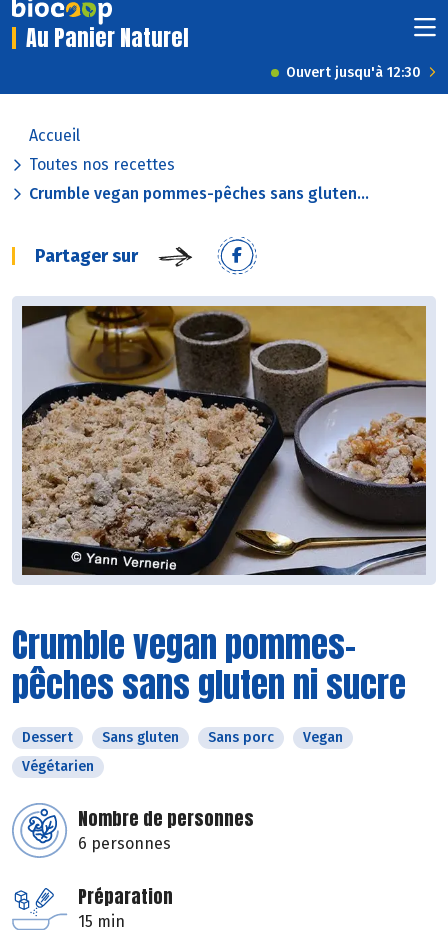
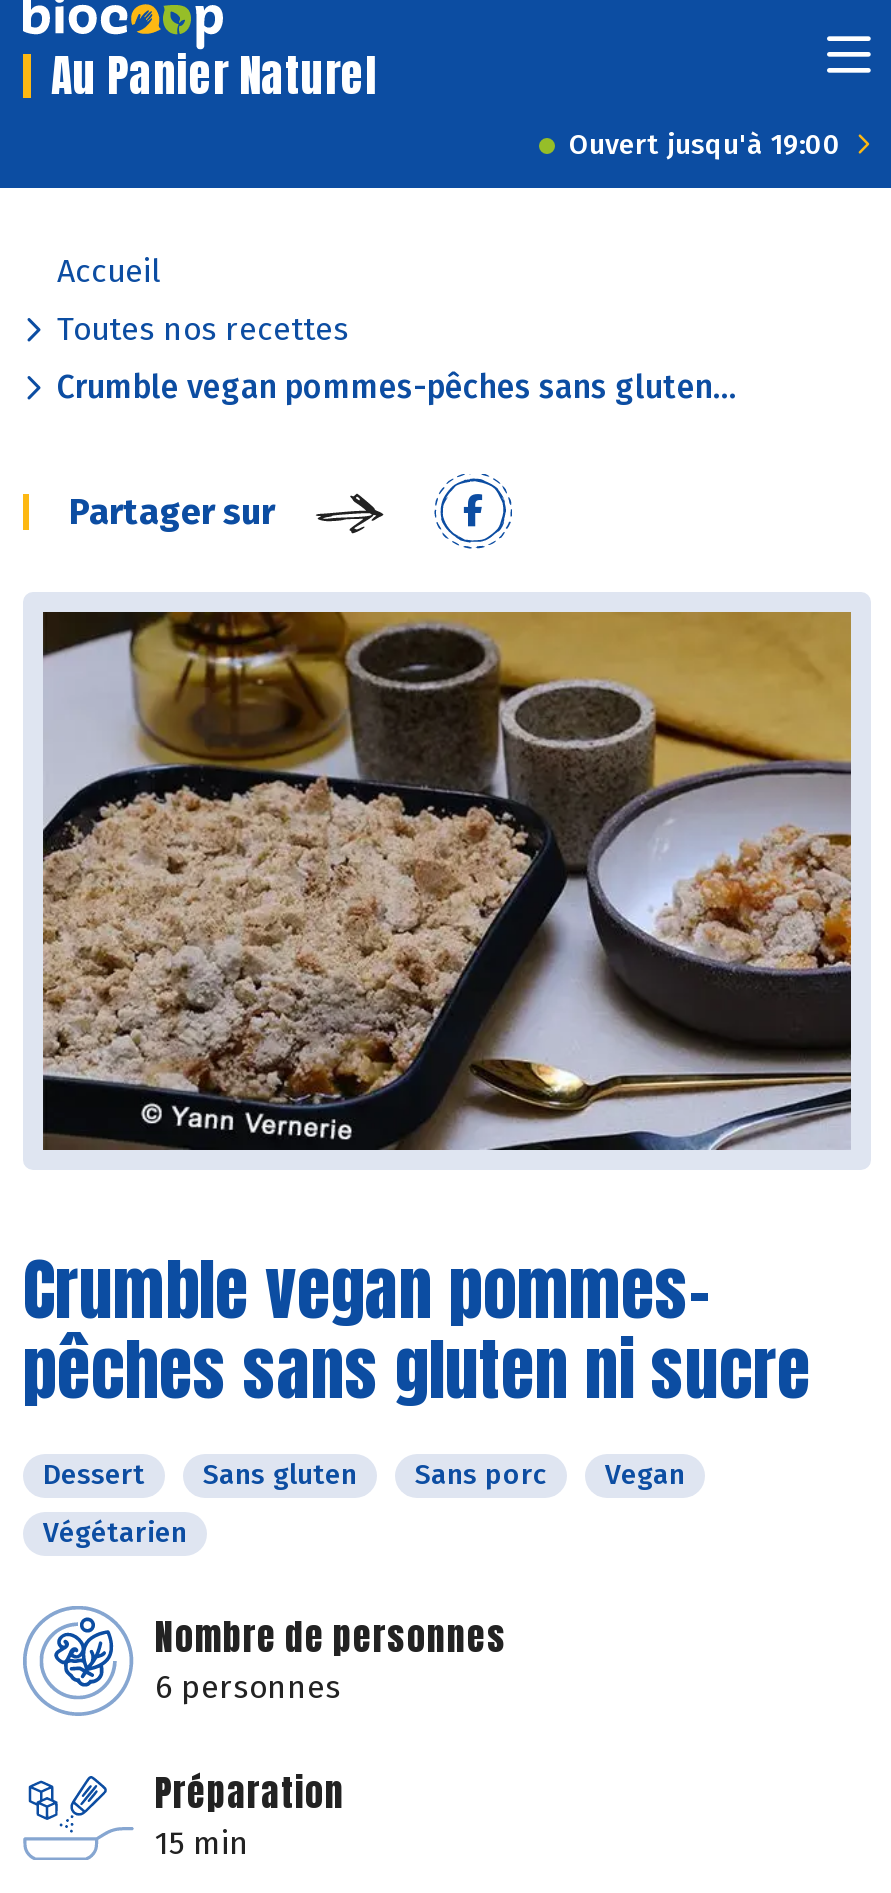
- Ouvert jusqu'à 12:30
+ Ouvert jusqu'à 19:00
